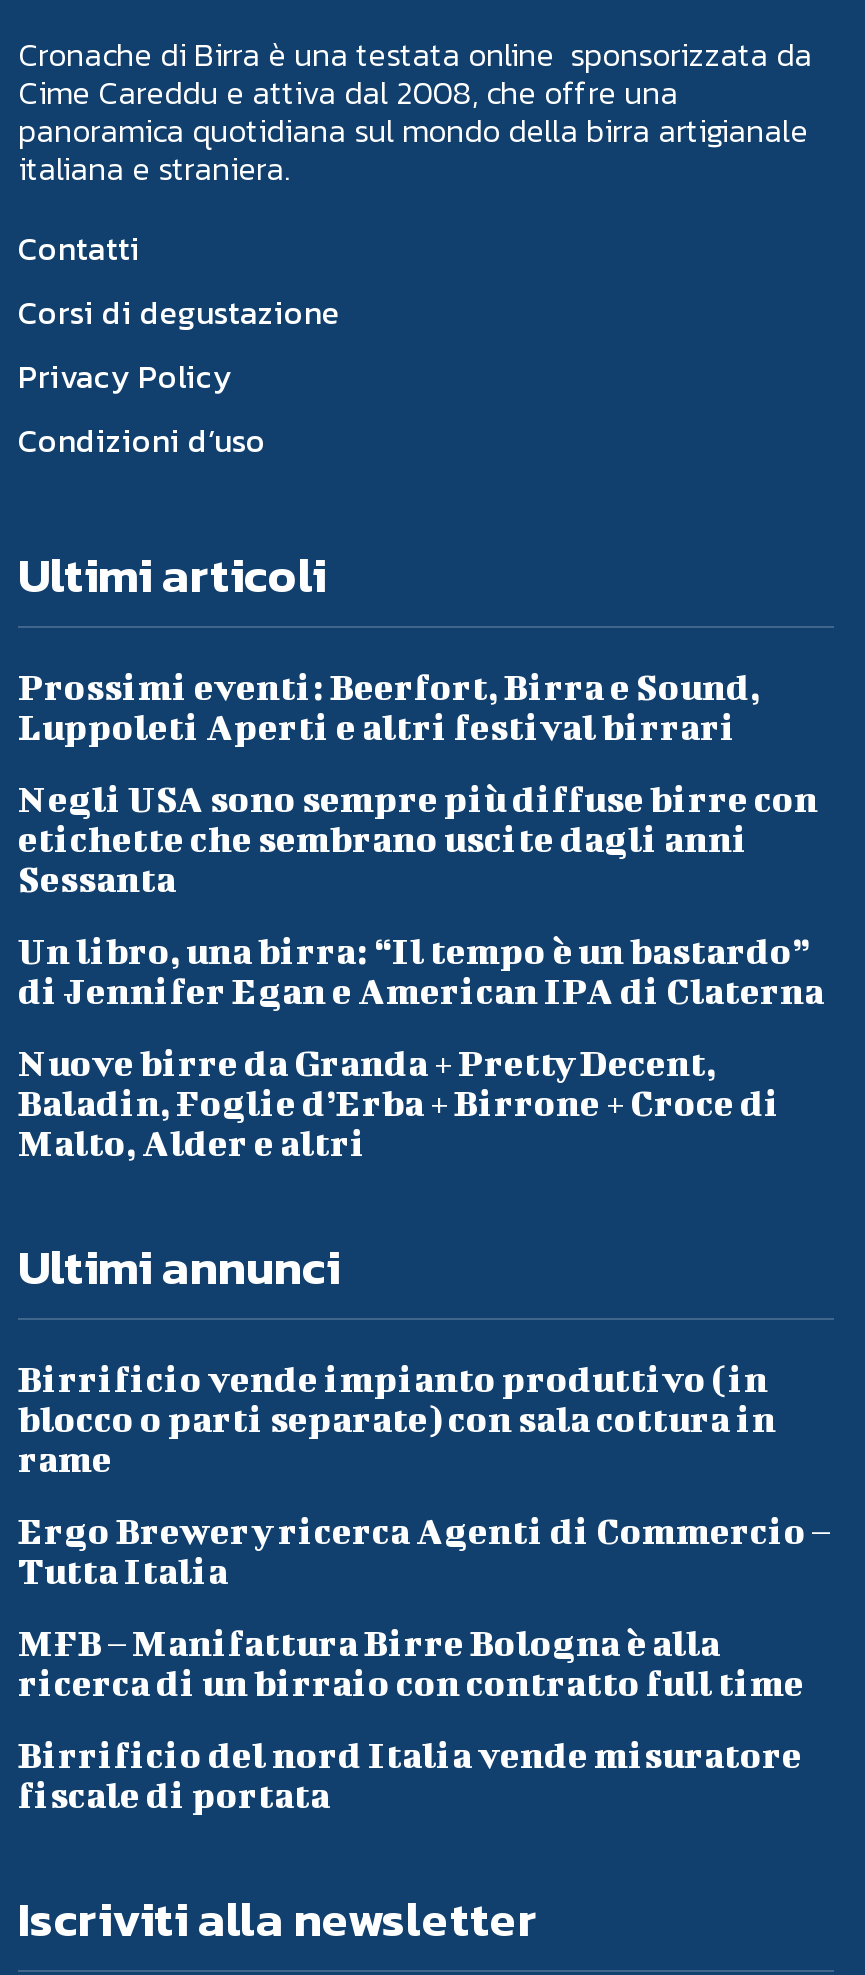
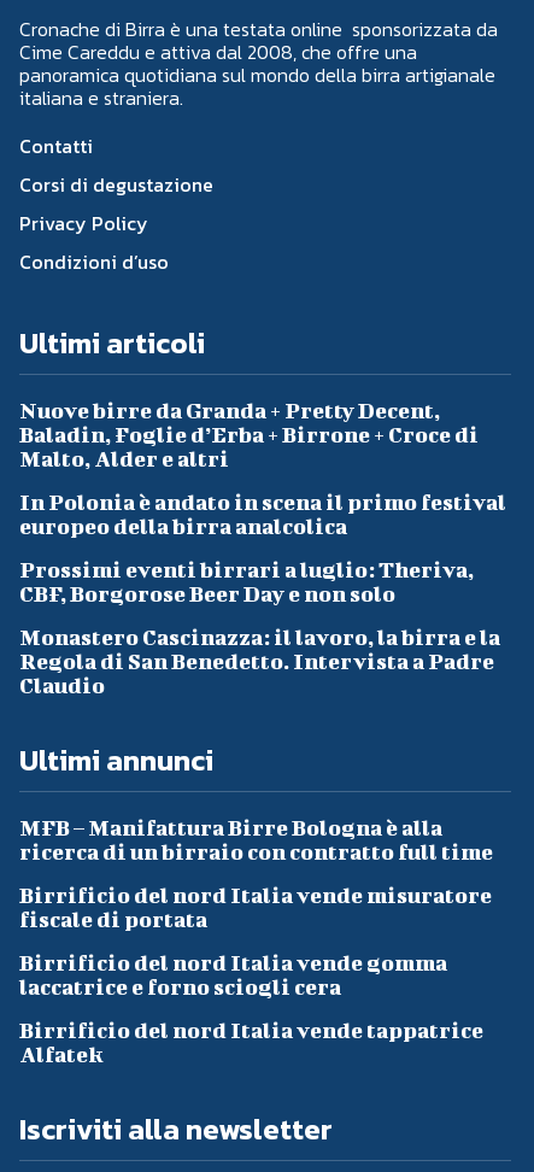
- Prossimi eventi: Beerfort, Birra e Sound,
- Luppoleti Aperti e altri festival birrari
- Negli USA sono sempre più diffuse birre con
- etichette che sembrano uscite dagli anni
- Sessanta
- Un libro, una birra: “Il tempo è un bastardo”
- di Jennifer Egan e American IPA di Claterna

moved up: Nuove birre da Granda + Pretty Decent, | Baladin, Foglie d’Erba + Birrone + Croce di | Malto, Alder e altri

+ In Polonia è andato in scena il primo festival
+ europeo della birra analcolica
+ Prossimi eventi birrari a luglio: Theriva,
+ CBF, Borgorose Beer Day e non solo
+ Monastero Cascinazza: il lavoro, la birra e la
+ Regola di San Benedetto. Intervista a Padre
+ Claudio

- Birrificio vende impianto produttivo (in
- blocco o parti separate) con sala cottura in
- rame
- Ergo Brewery ricerca Agenti di Commercio –
- Tutta Italia

moved up: MFB – Manifattura Birre Bologna è alla | ricerca di un birraio con contratto full time | Birrificio del nord Italia vende misuratore | fiscale di portata

+ Birrificio del nord Italia vende gomma
+ laccatrice e forno sciogli cera
+ Birrificio del nord Italia vende tappatrice
+ Alfatek
